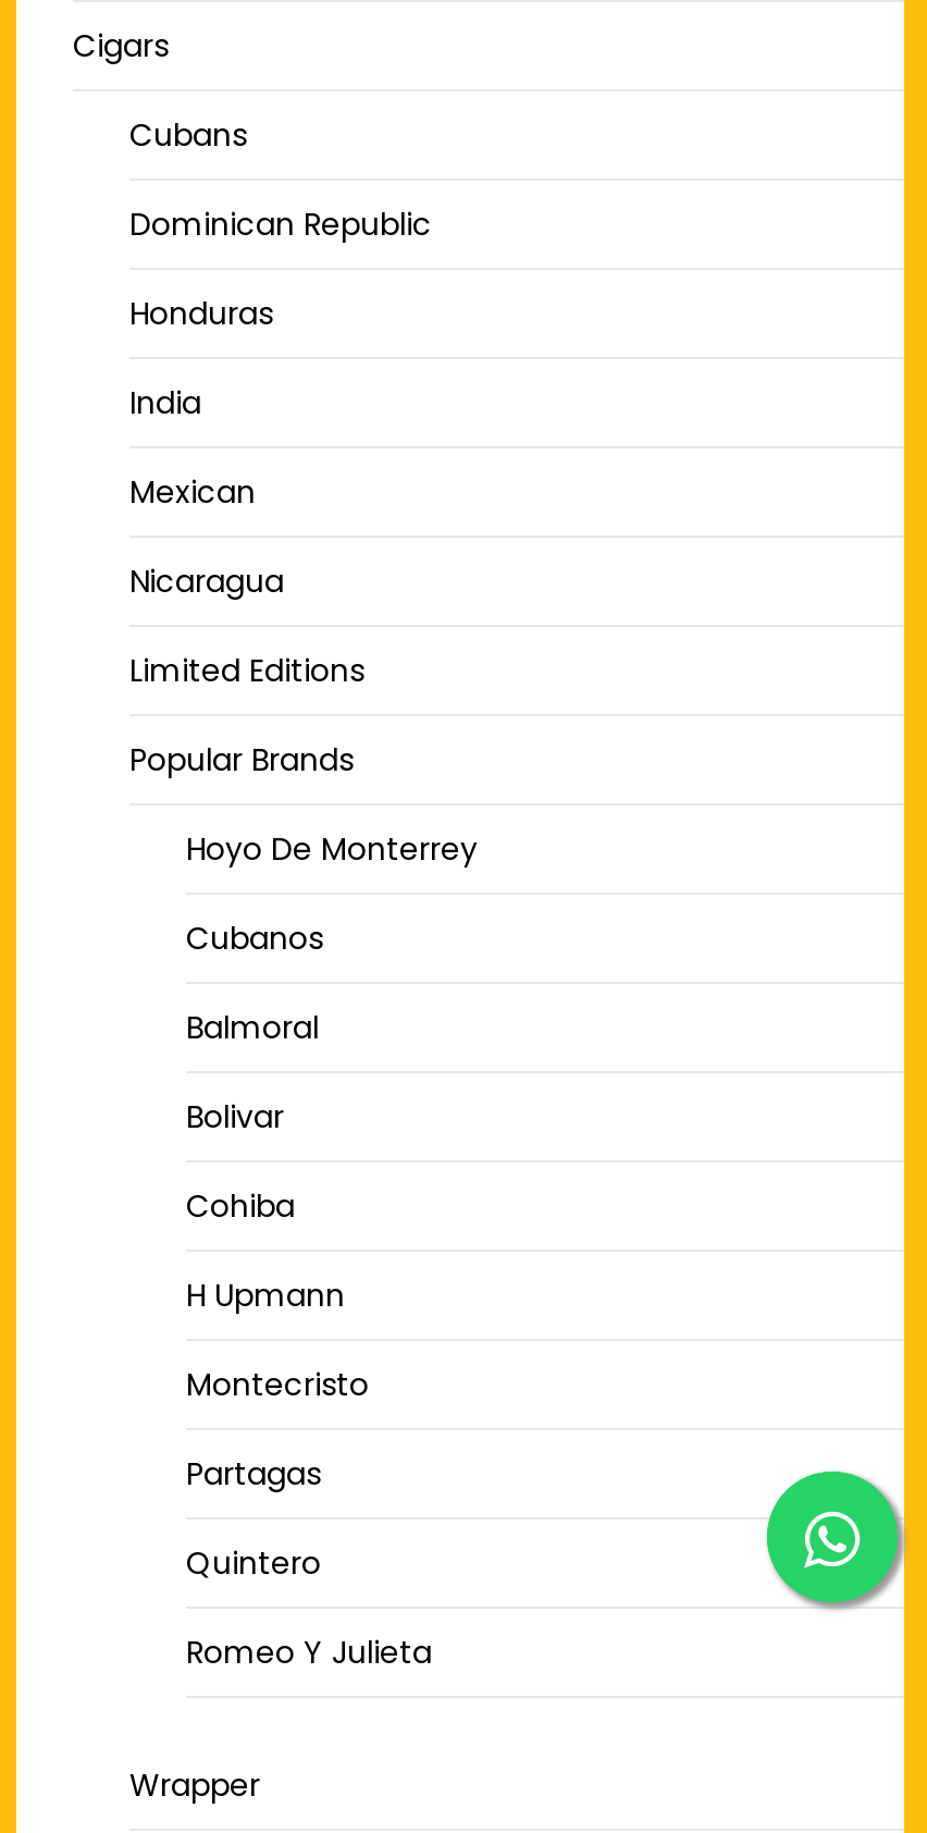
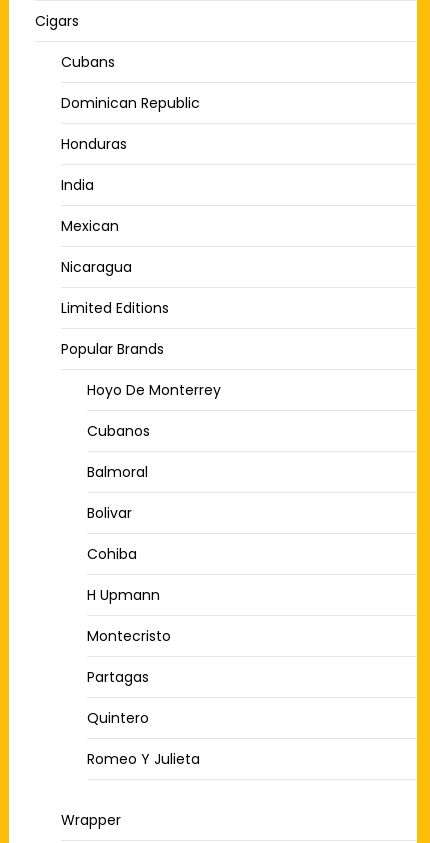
- [image]
